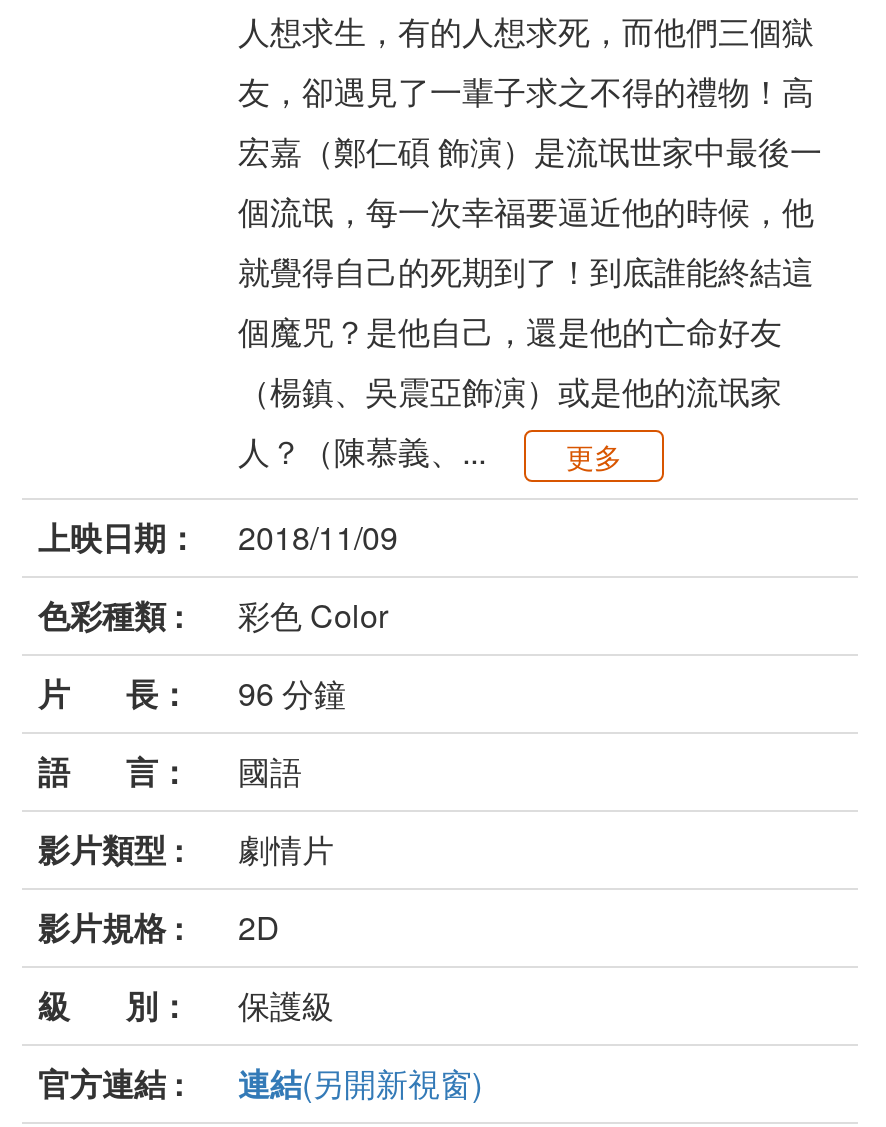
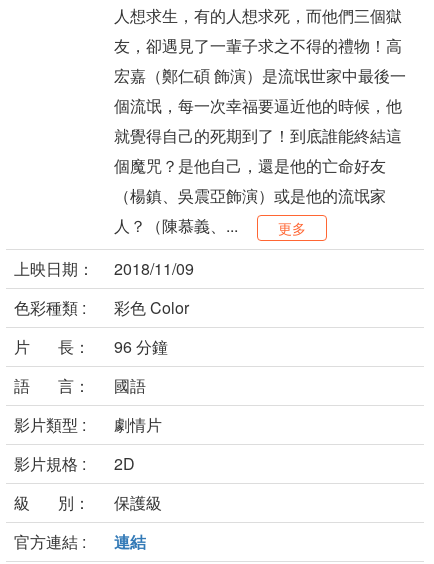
- 連結(另開新視窗)
+ 連結
